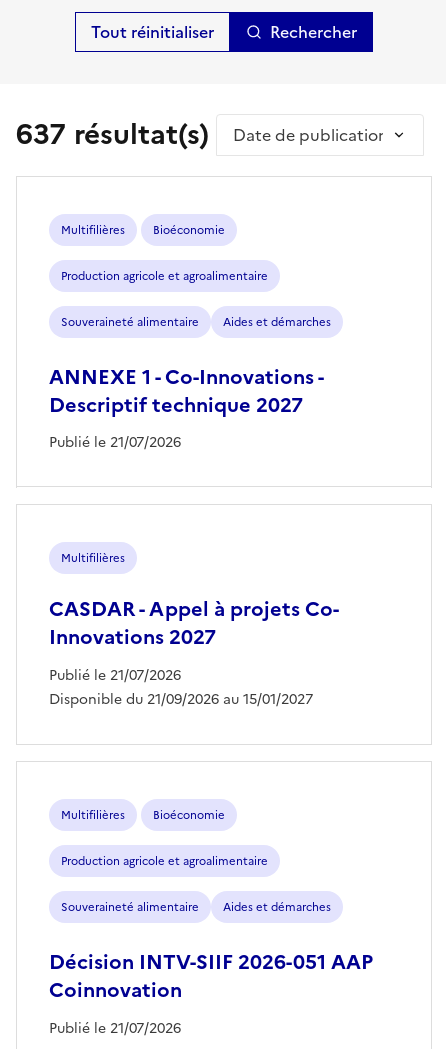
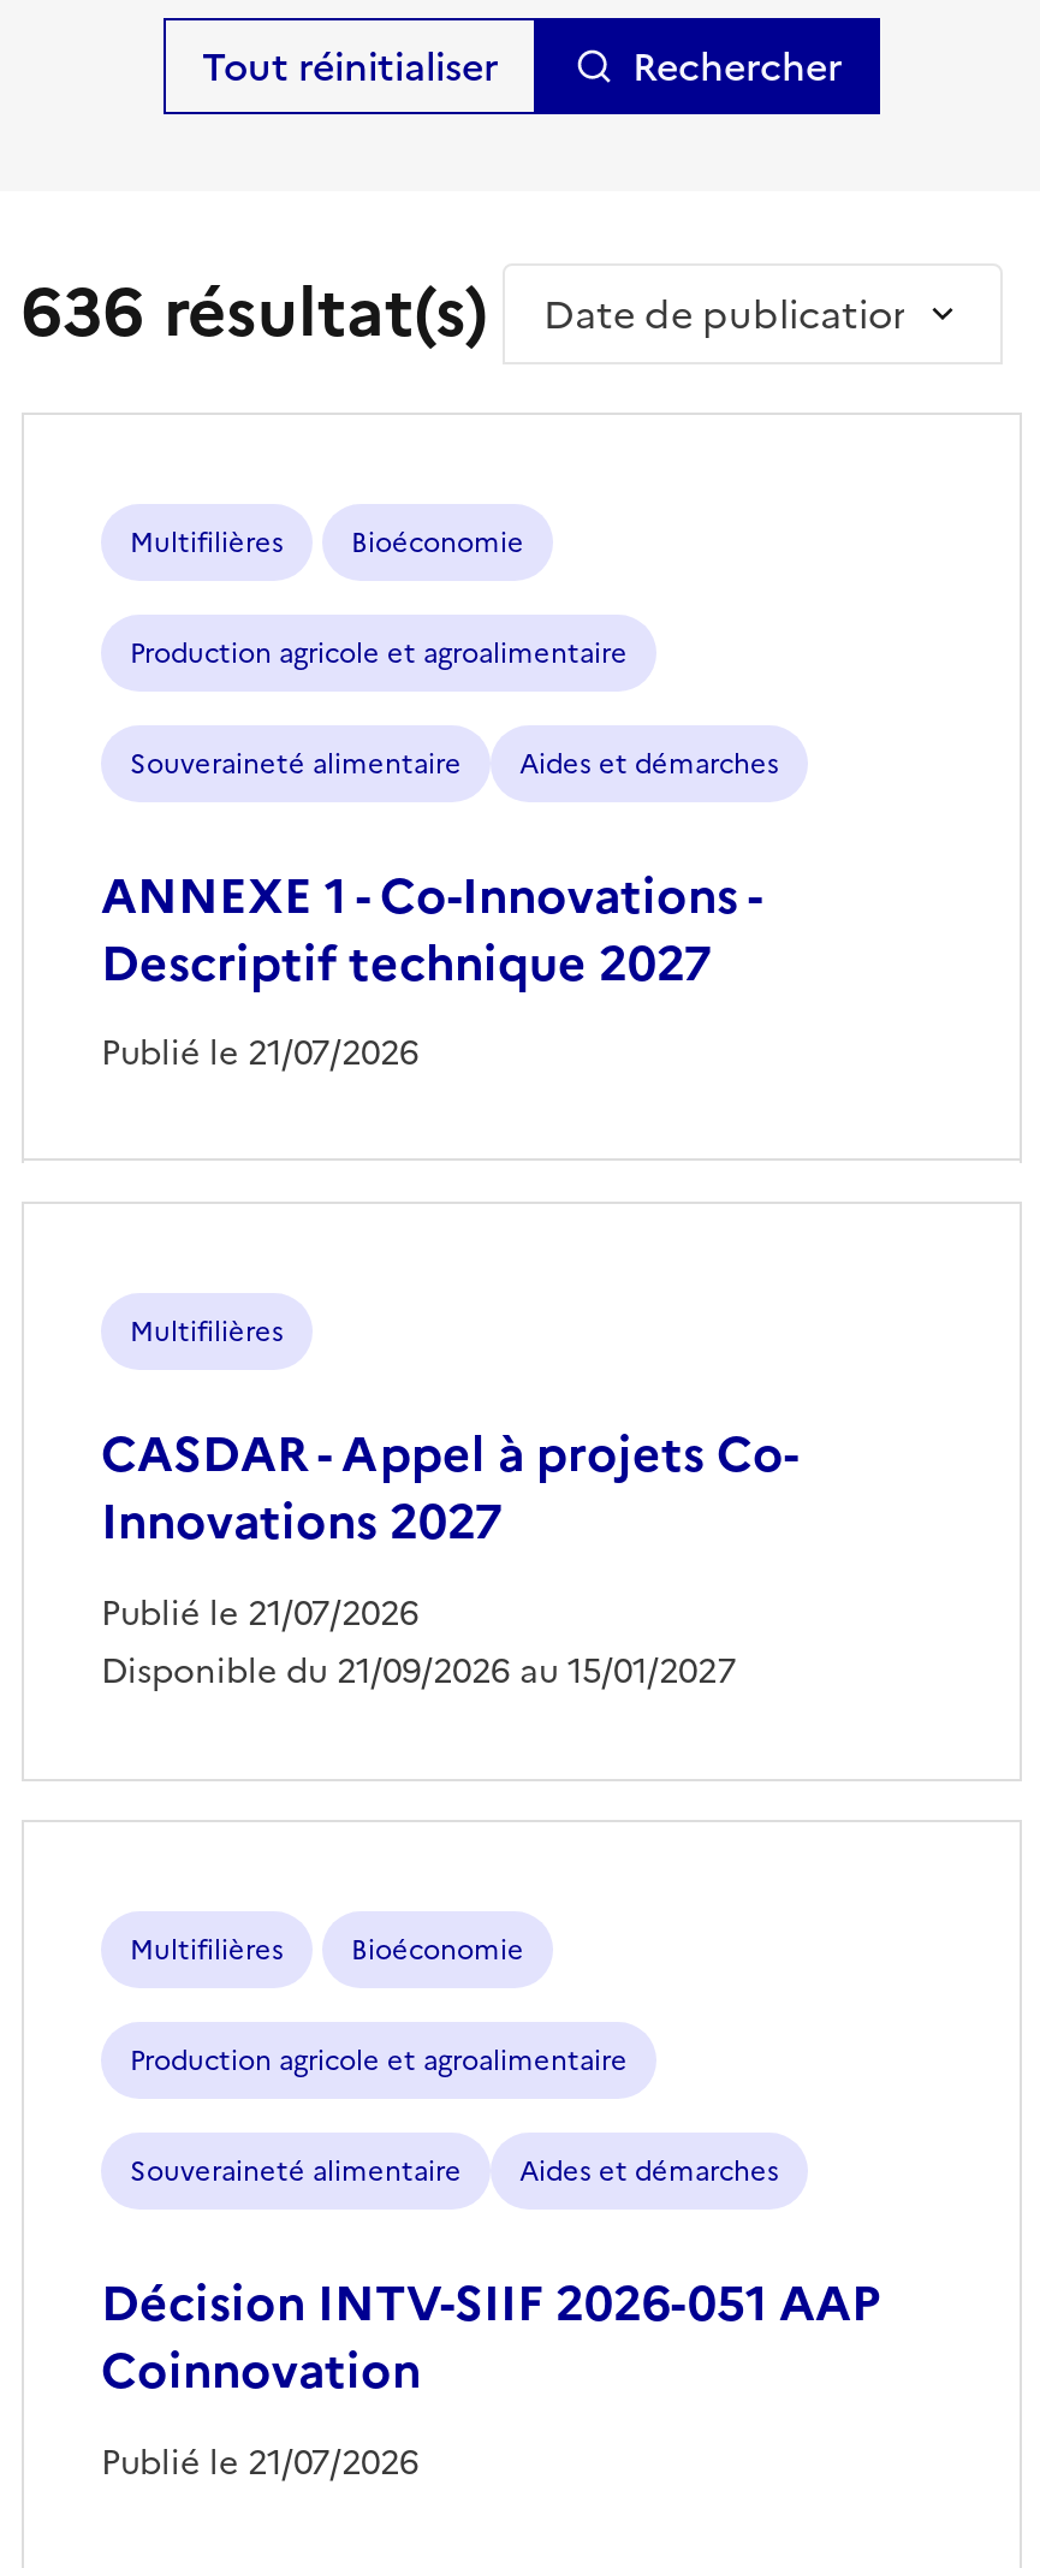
- 637 résultat(s)
+ 636 résultat(s)
